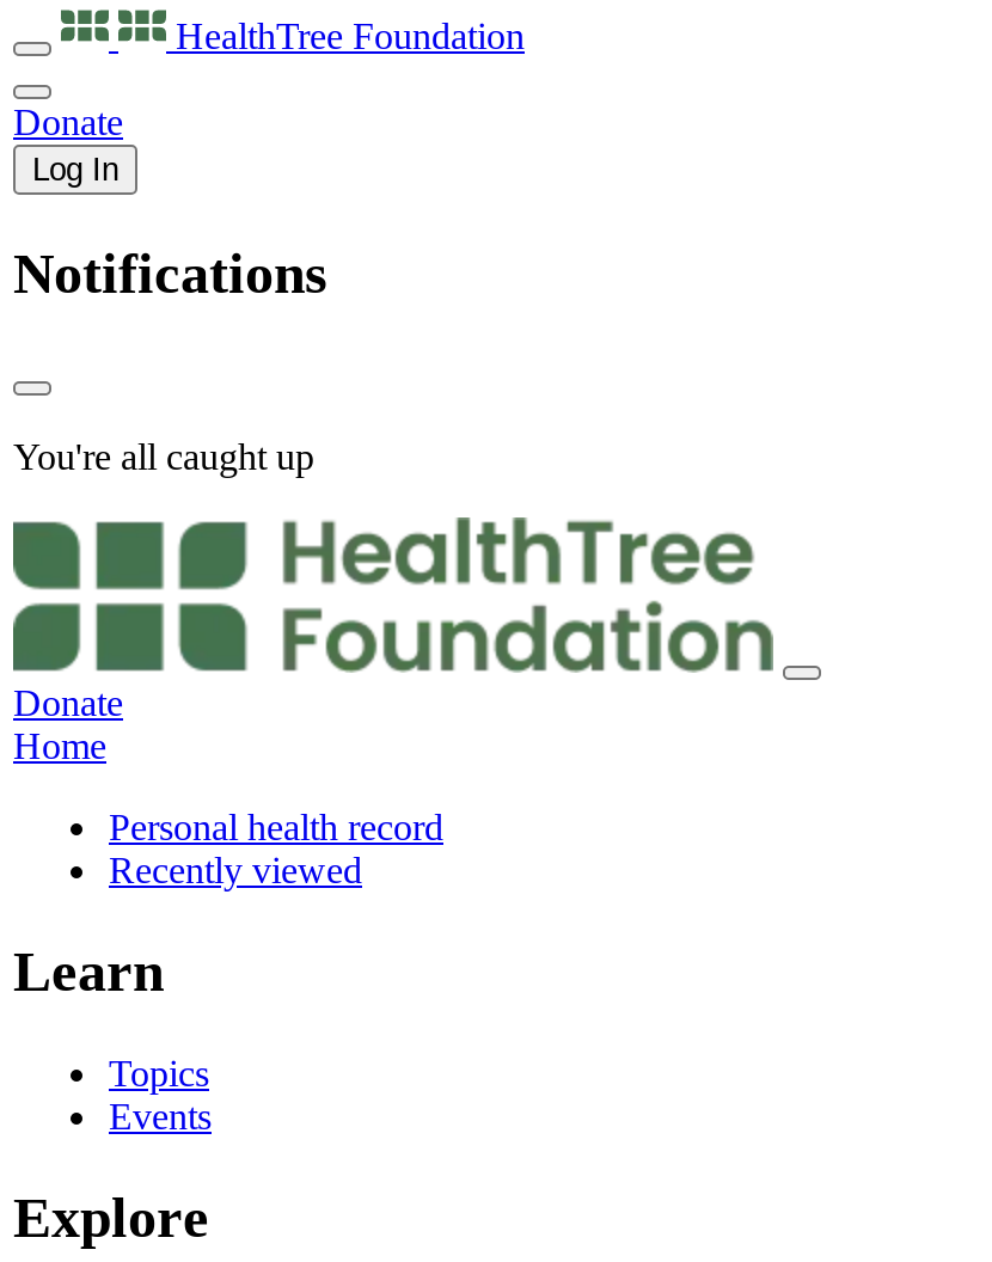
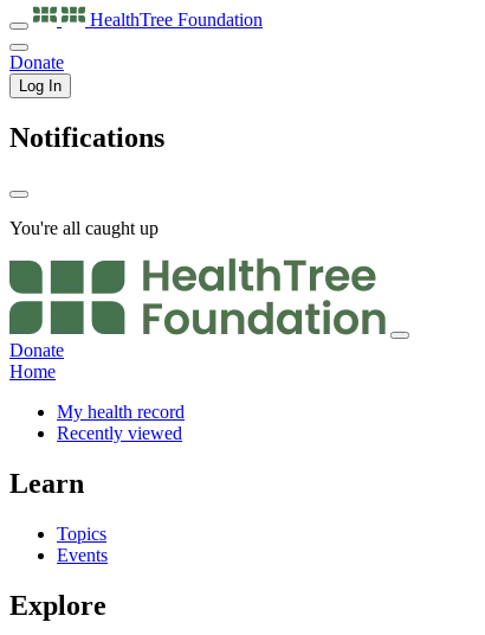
- Personal health record
+ My health record
